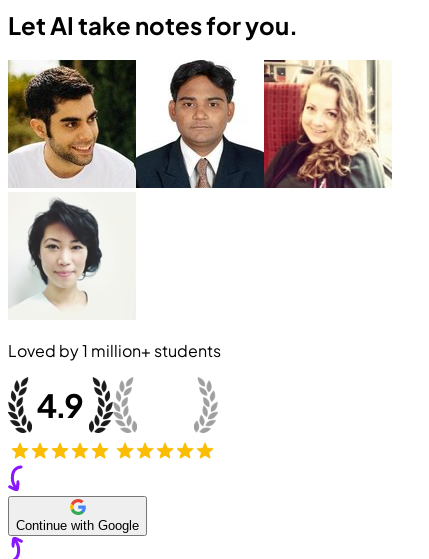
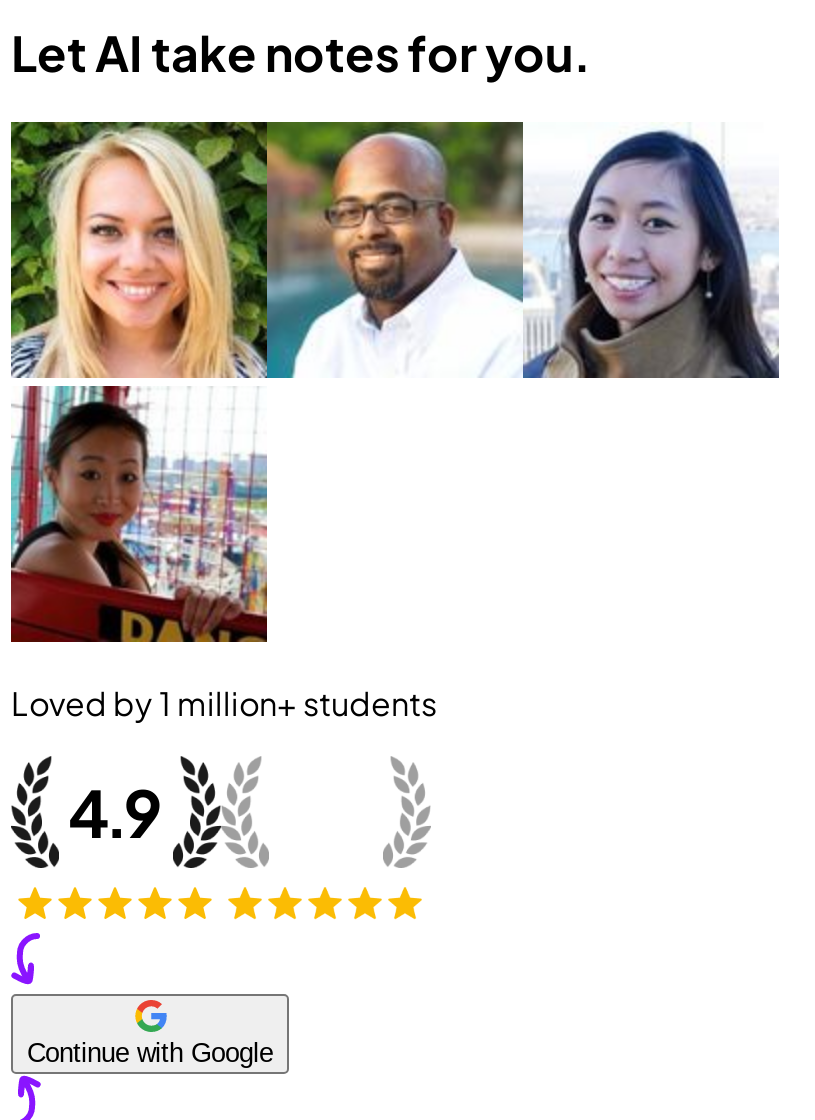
- [image]
+ [image]
